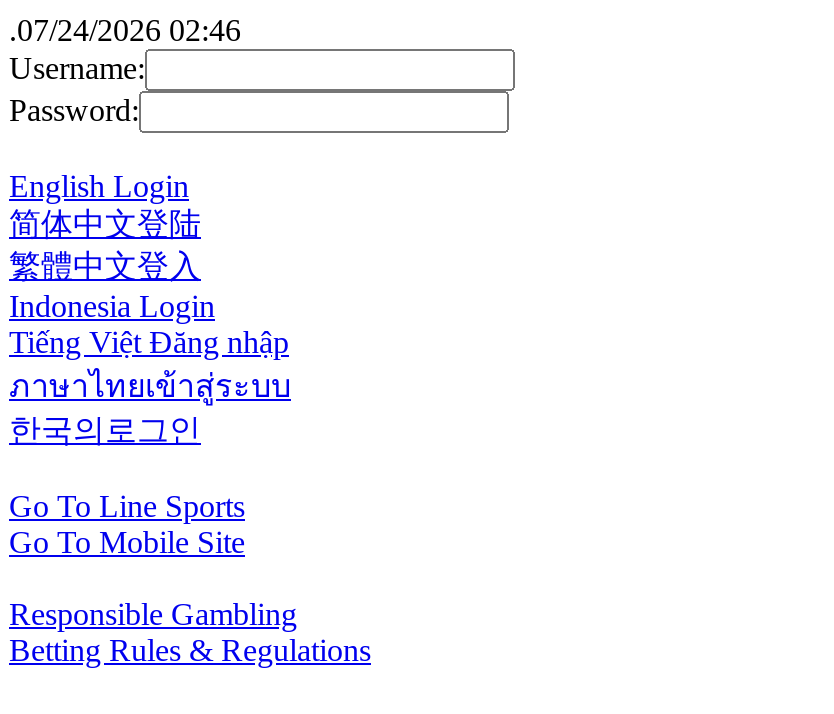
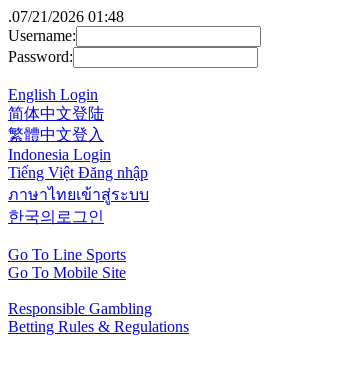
- .07/24/2026 02:46
+ .07/21/2026 01:48
